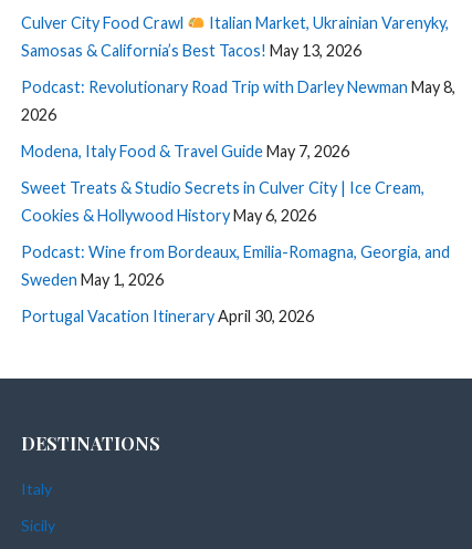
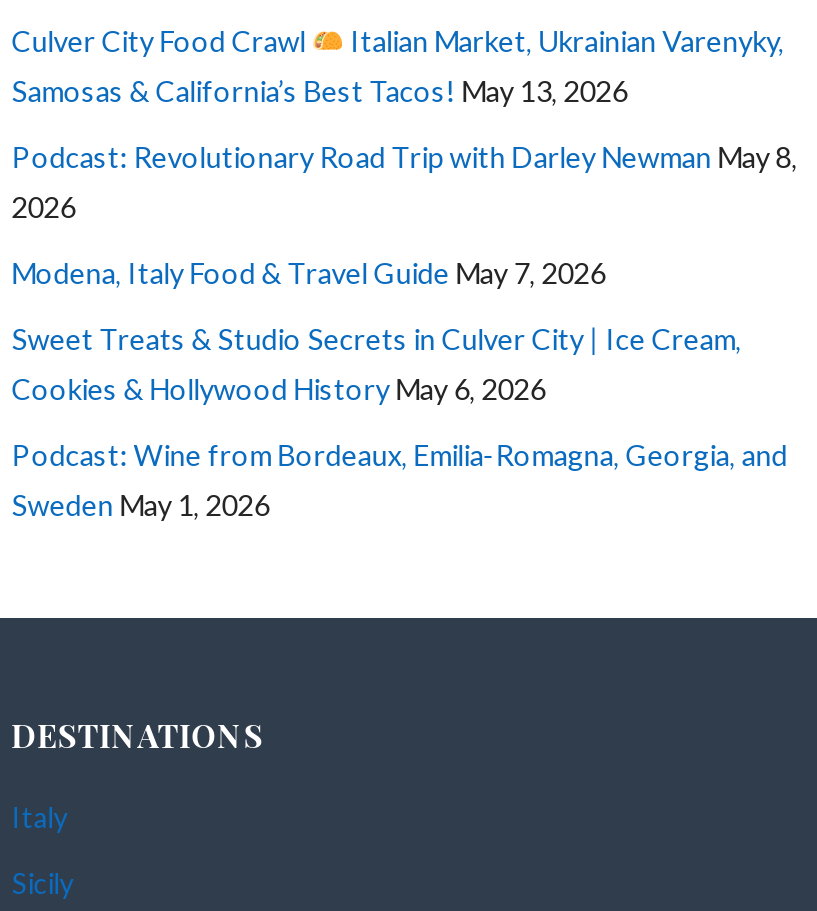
- Portugal Vacation Itinerary April 30, 2026
